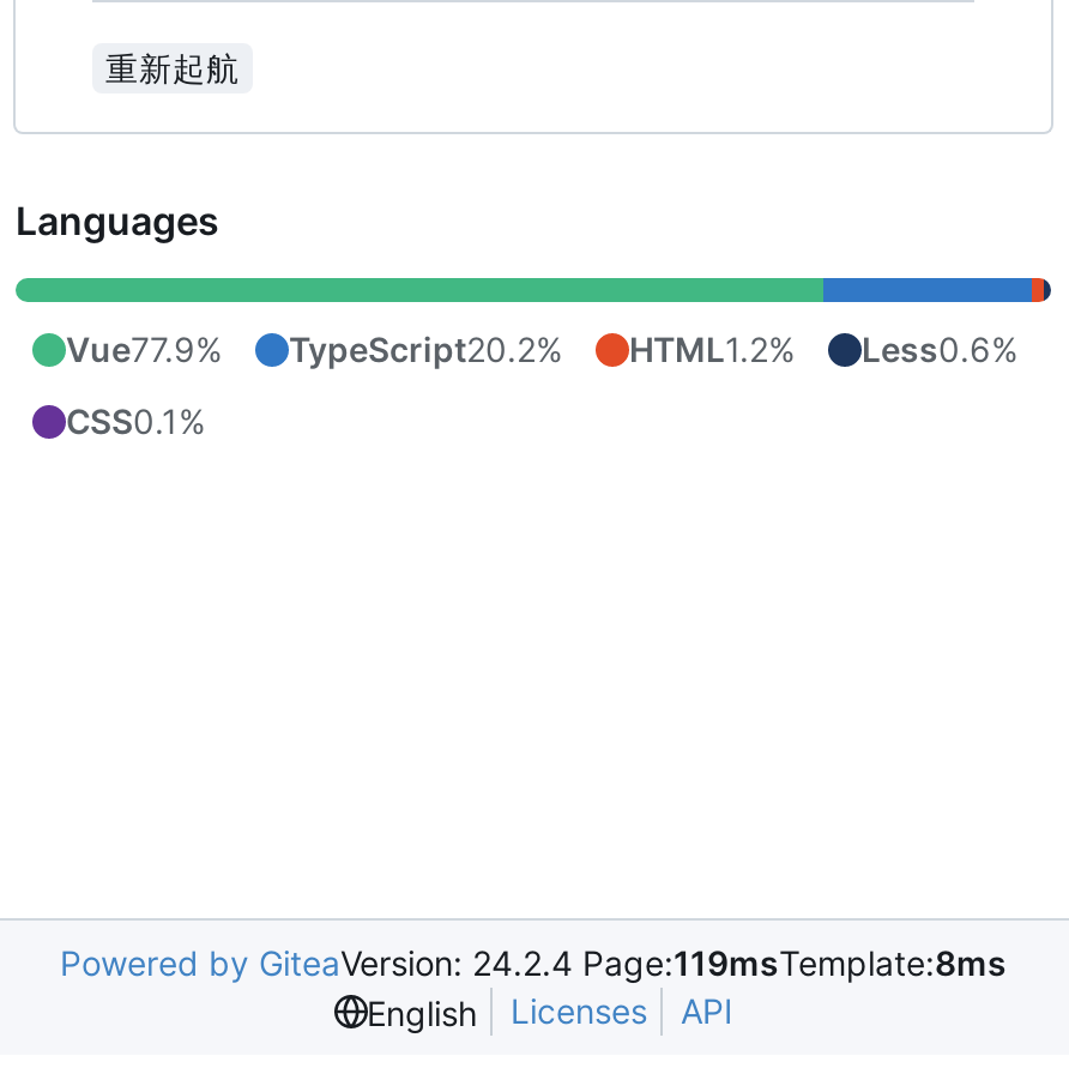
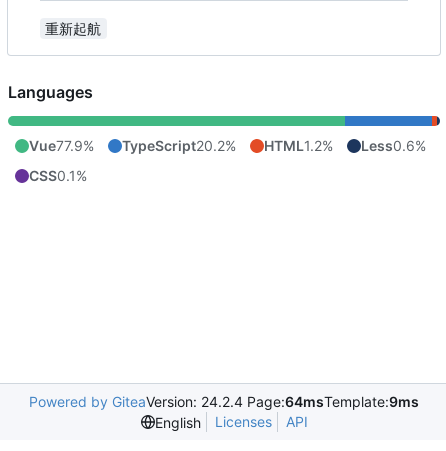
- Powered by GiteaVersion: 24.2.4 Page:119msTemplate:8ms
+ Powered by GiteaVersion: 24.2.4 Page:64msTemplate:9ms
